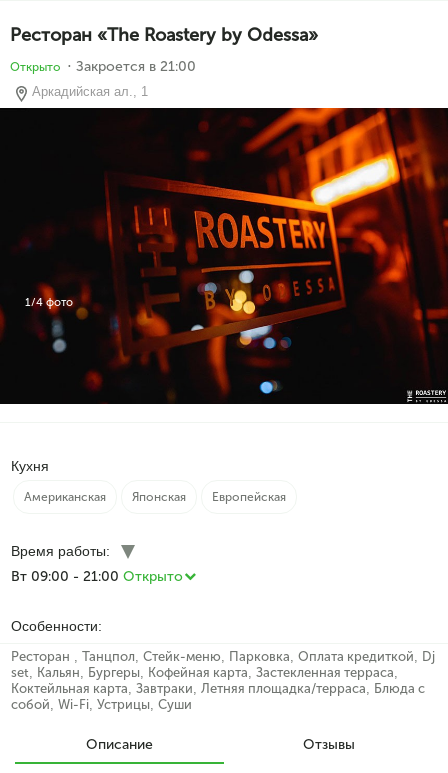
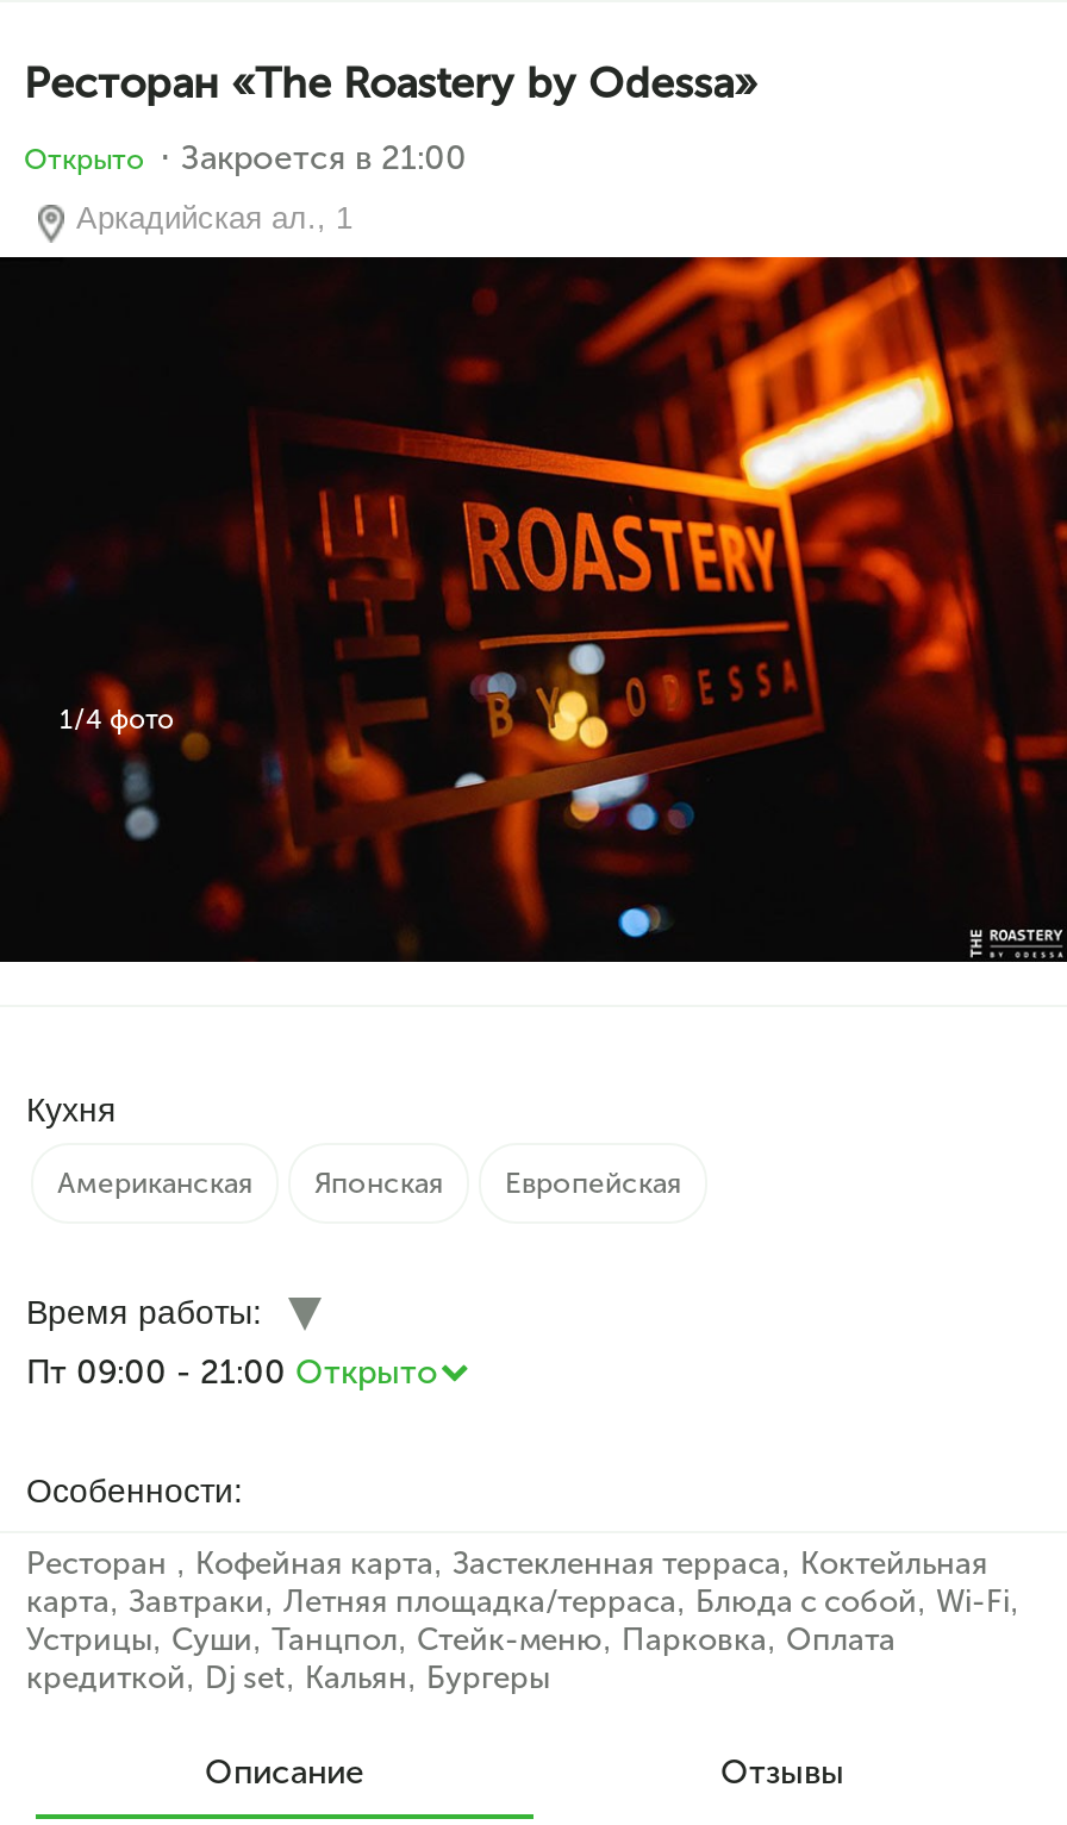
- Вт 09:00 - 21:00 Открыто
+ Пт 09:00 - 21:00 Открыто

- Ресторан, Танцпол, Стейк-меню, Парковка, Оплата кредиткой, Dj
- set, Кальян, Бургеры, Кофейная карта, Застекленная терраса,
- Коктейльная карта, Завтраки, Летняя площадка/терраса, Блюда с
- собой, Wi-Fi, Устрицы, Суши
+ Ресторан, Кофейная карта, Застекленная терраса, Коктейльная
+ карта, Завтраки, Летняя площадка/терраса, Блюда с собой, Wi-Fi,
+ Устрицы, Суши, Танцпол, Стейк-меню, Парковка, Оплата
+ кредиткой, Dj set, Кальян, Бургеры
